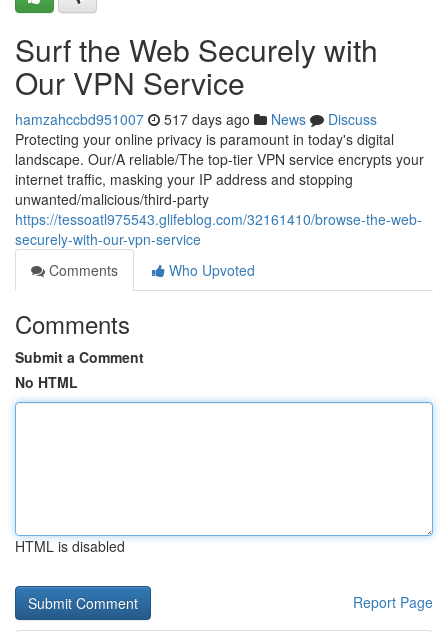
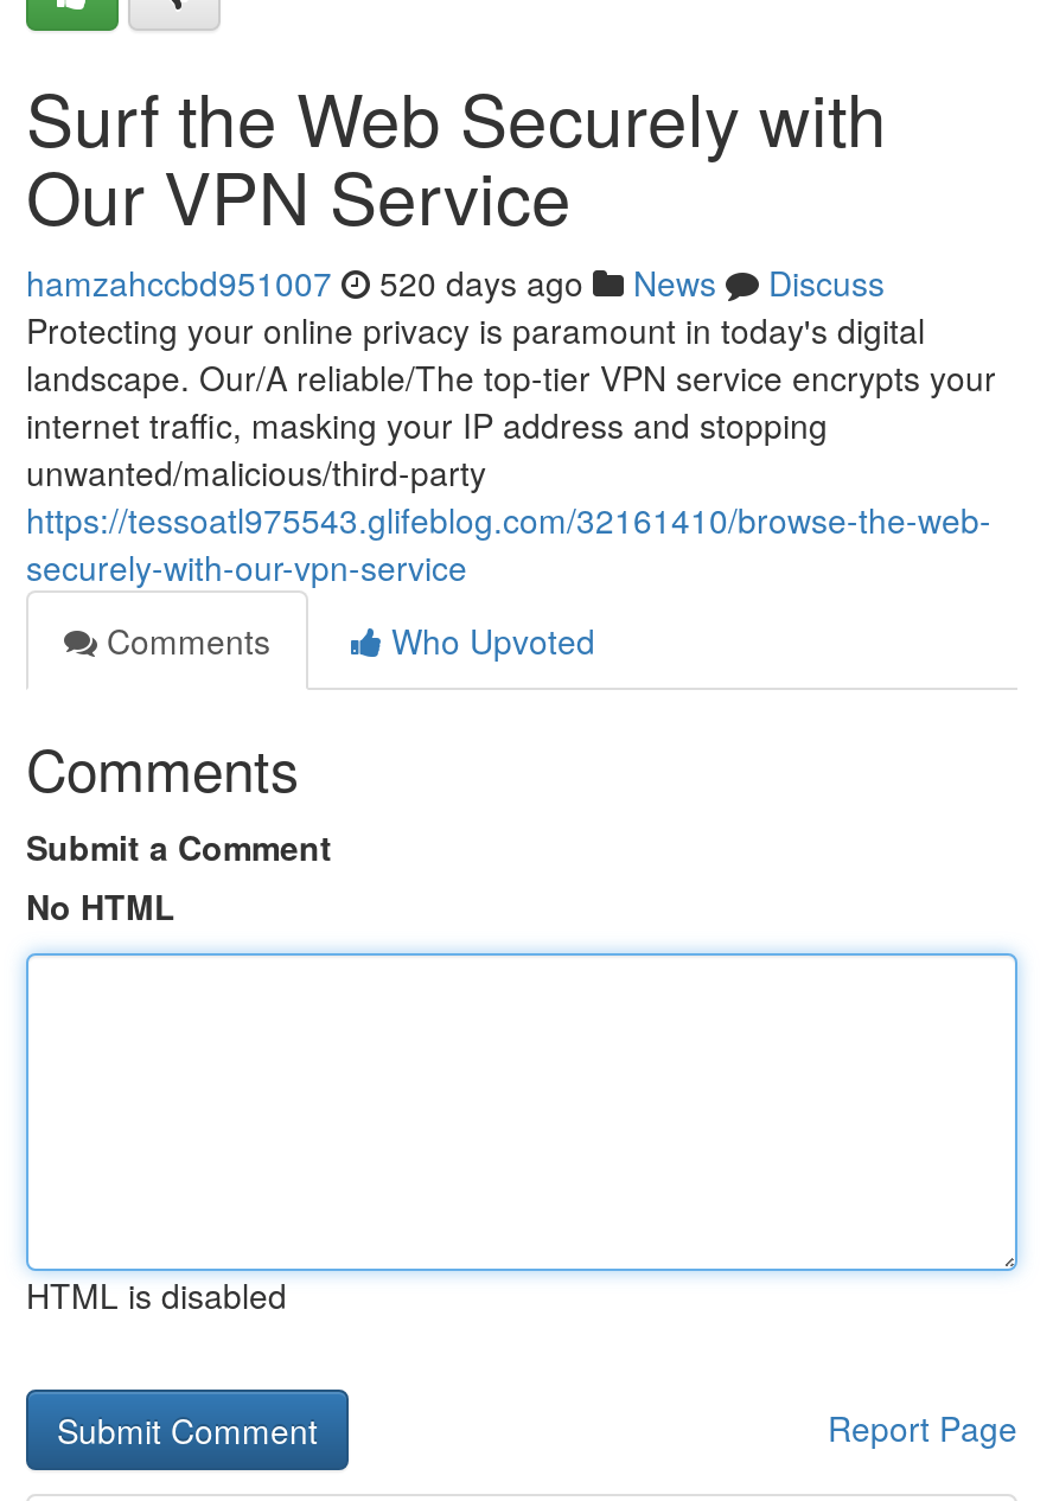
- hamzahccbd951007 517 days ago News Discuss
+ hamzahccbd951007 520 days ago News Discuss
